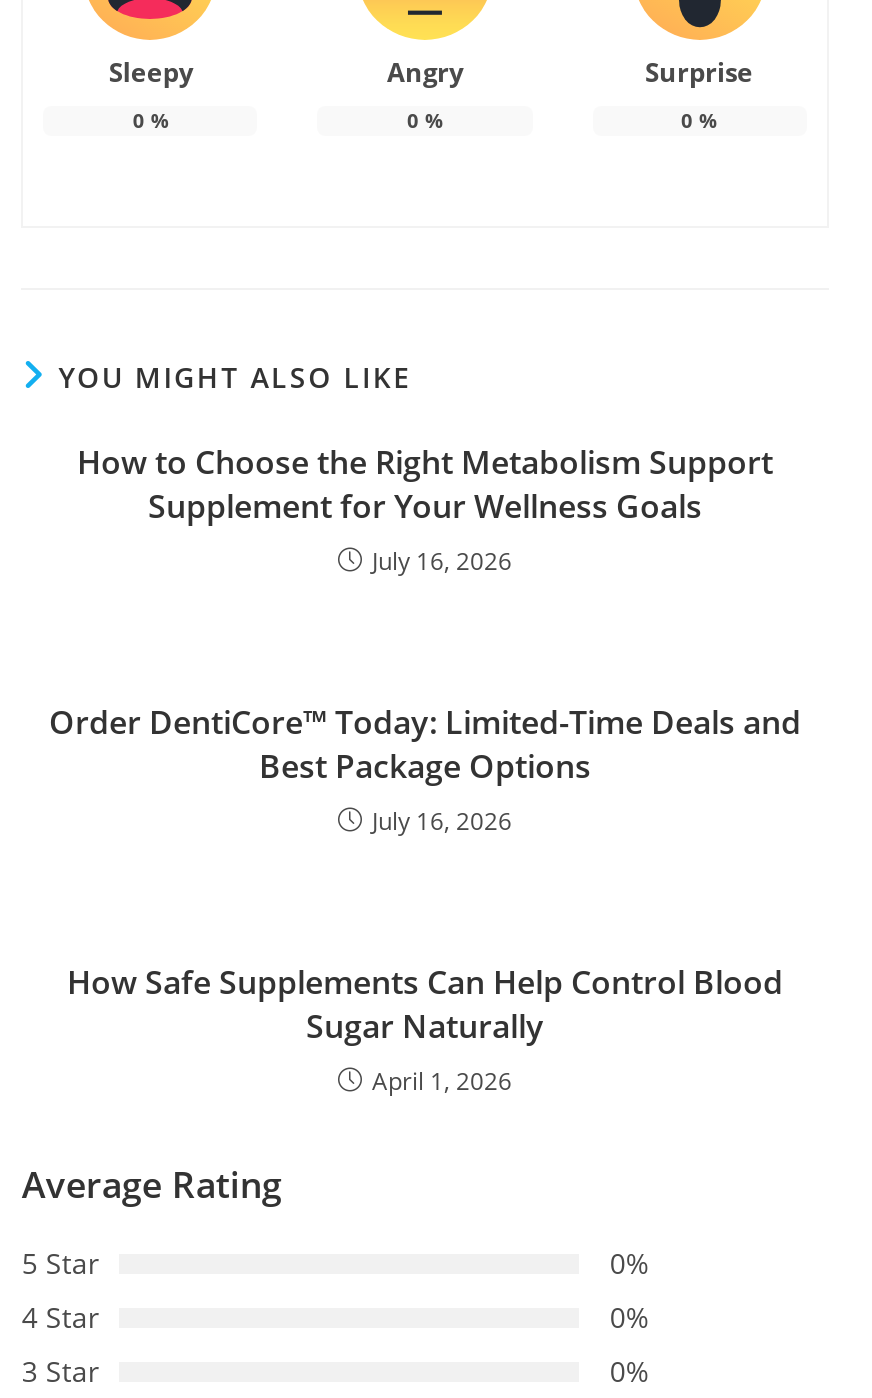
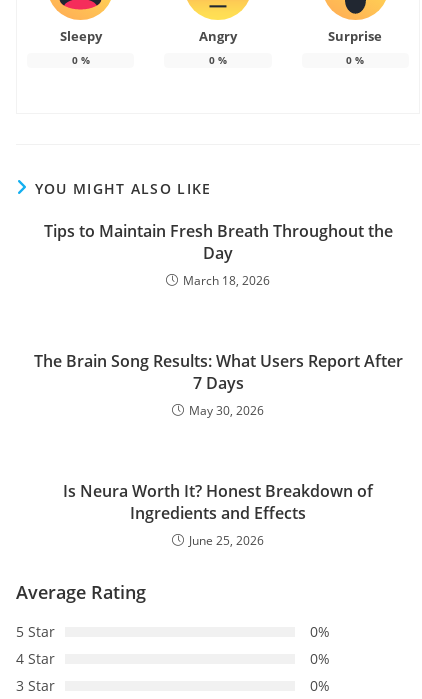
- How to Choose the Right Metabolism Support
- Supplement for Your Wellness Goals
- July 16, 2026
+ Tips to Maintain Fresh Breath Throughout the
+ Day
+ March 18, 2026

- Order DentiCore™ Today: Limited-Time Deals and
- Best Package Options
- July 16, 2026
+ The Brain Song Results: What Users Report After
+ 7 Days
+ May 30, 2026

- How Safe Supplements Can Help Control Blood
- Sugar Naturally
- April 1, 2026
+ Is Neura Worth It? Honest Breakdown of
+ Ingredients and Effects
+ June 25, 2026
